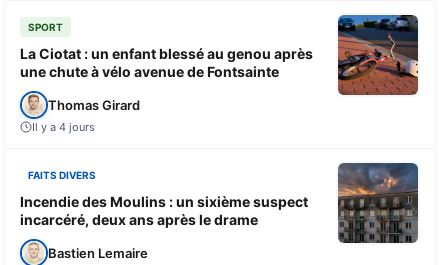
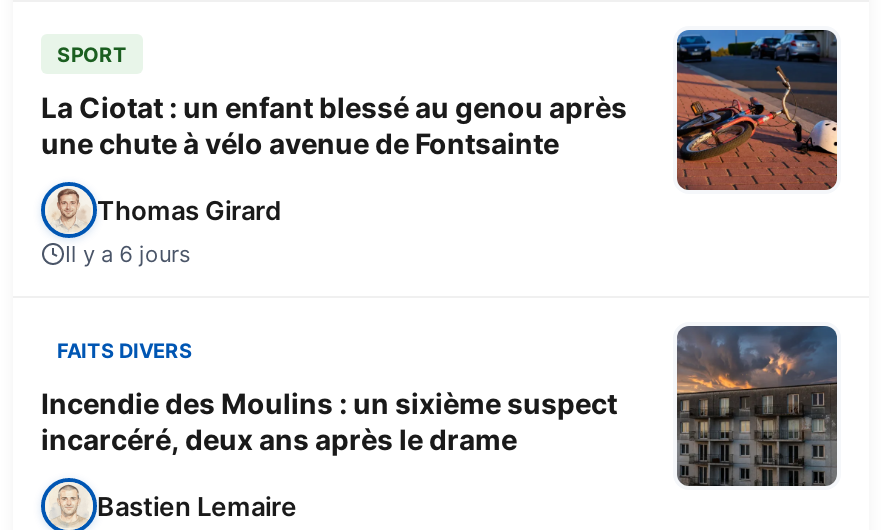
- Il y a 4 jours
+ Il y a 6 jours
